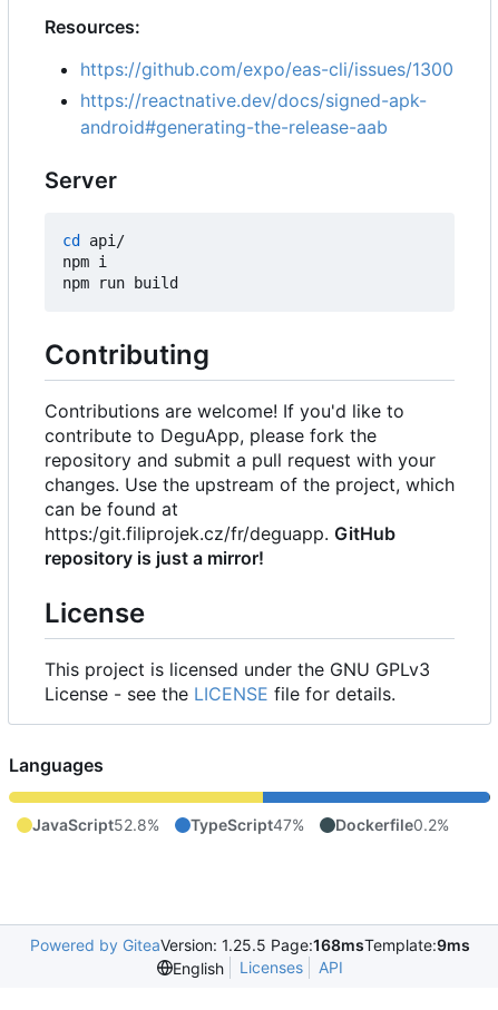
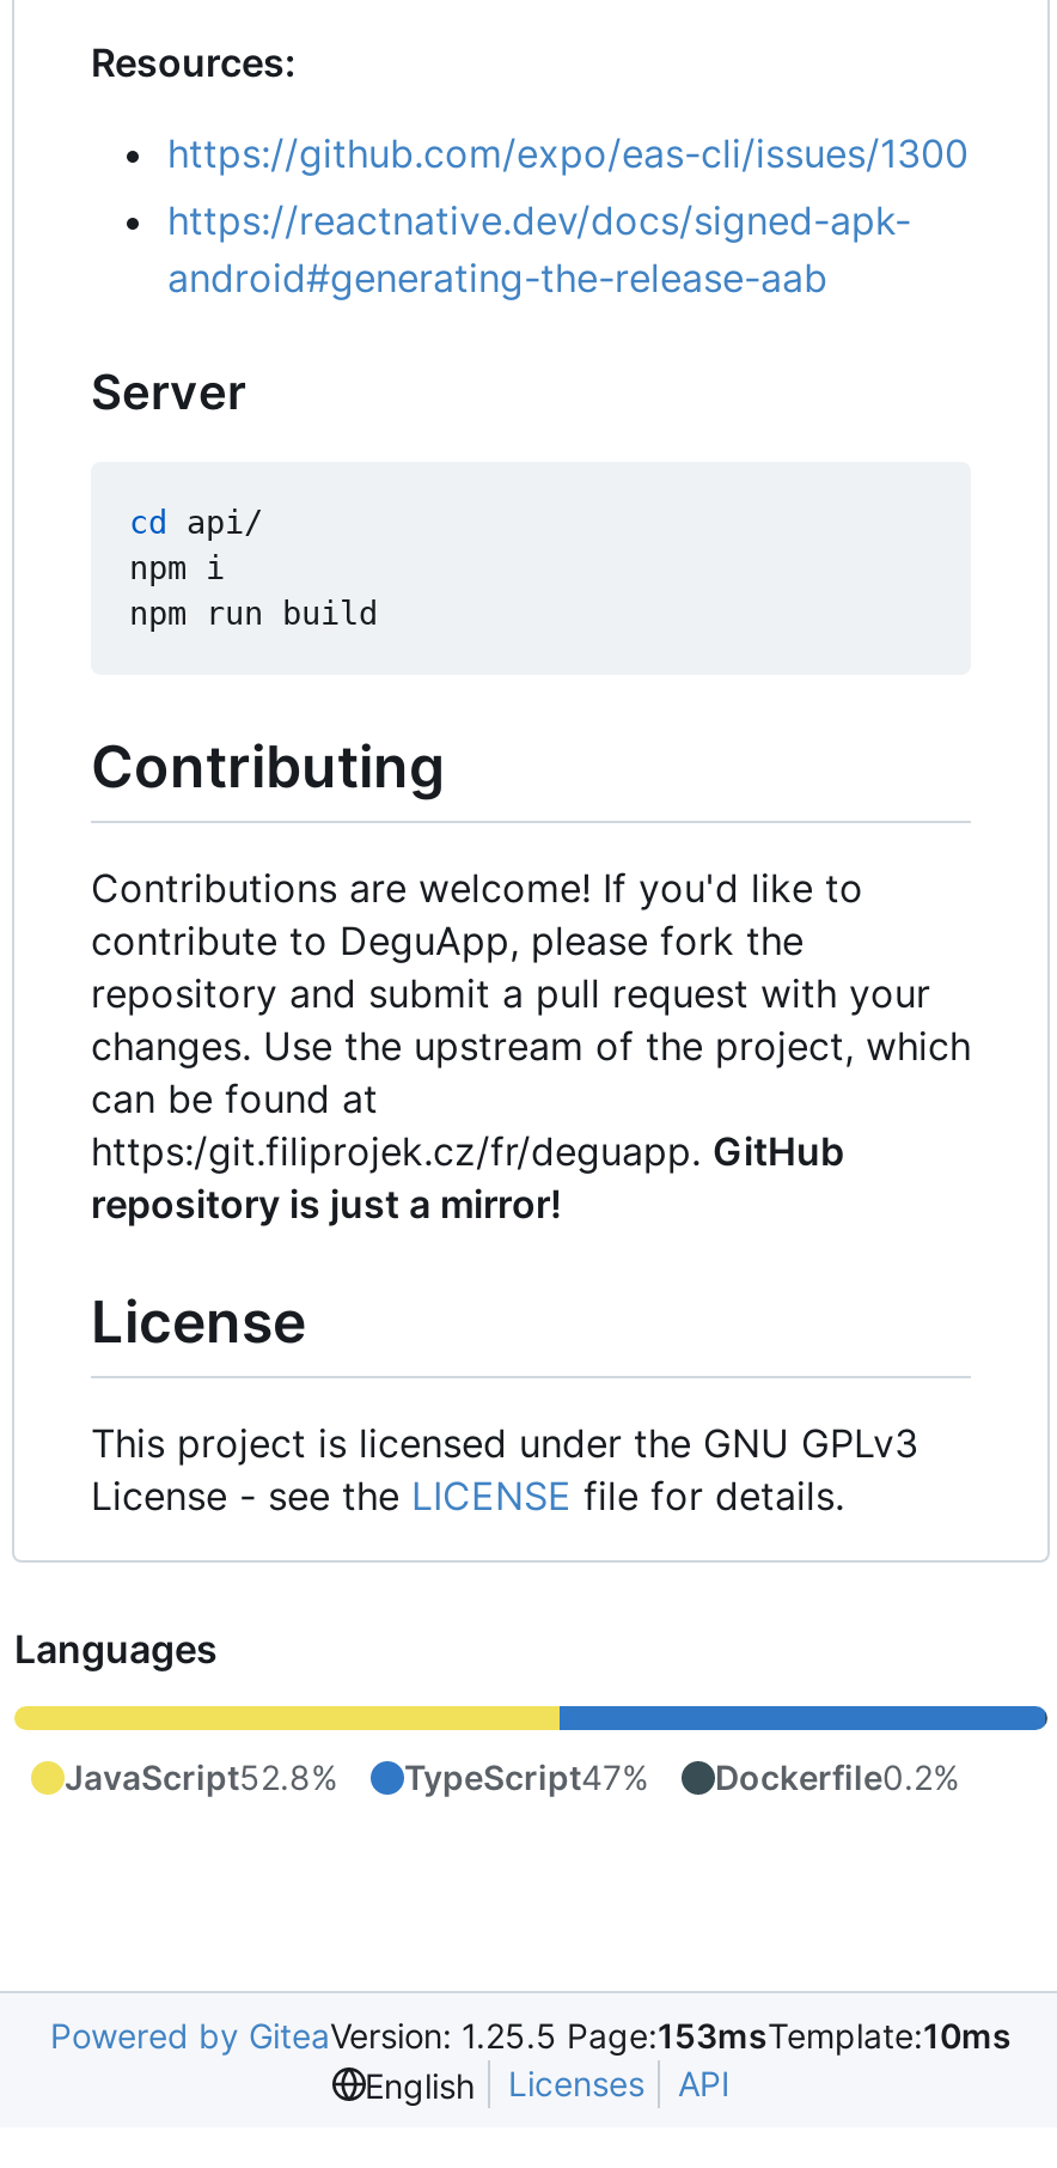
- Powered by GiteaVersion: 1.25.5 Page:168msTemplate:9ms
+ Powered by GiteaVersion: 1.25.5 Page:153msTemplate:10ms
